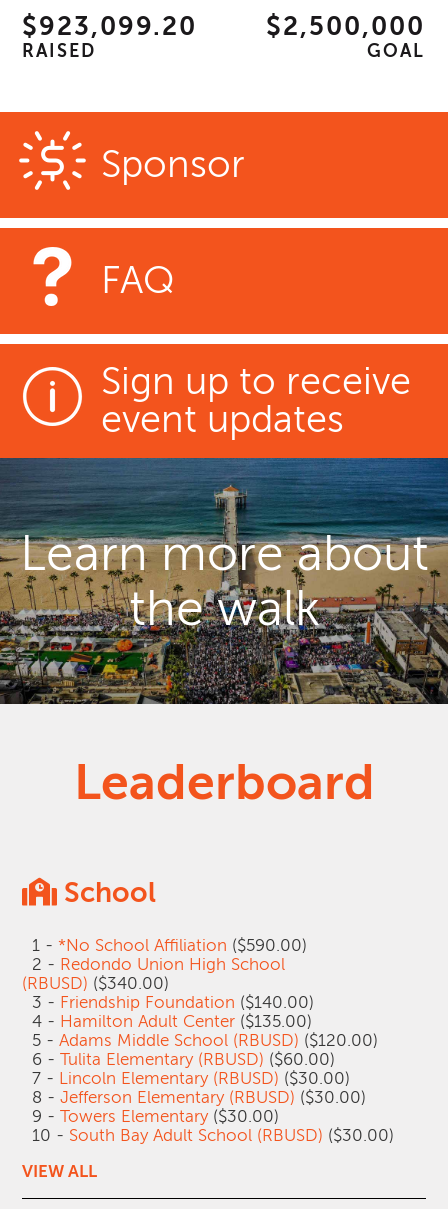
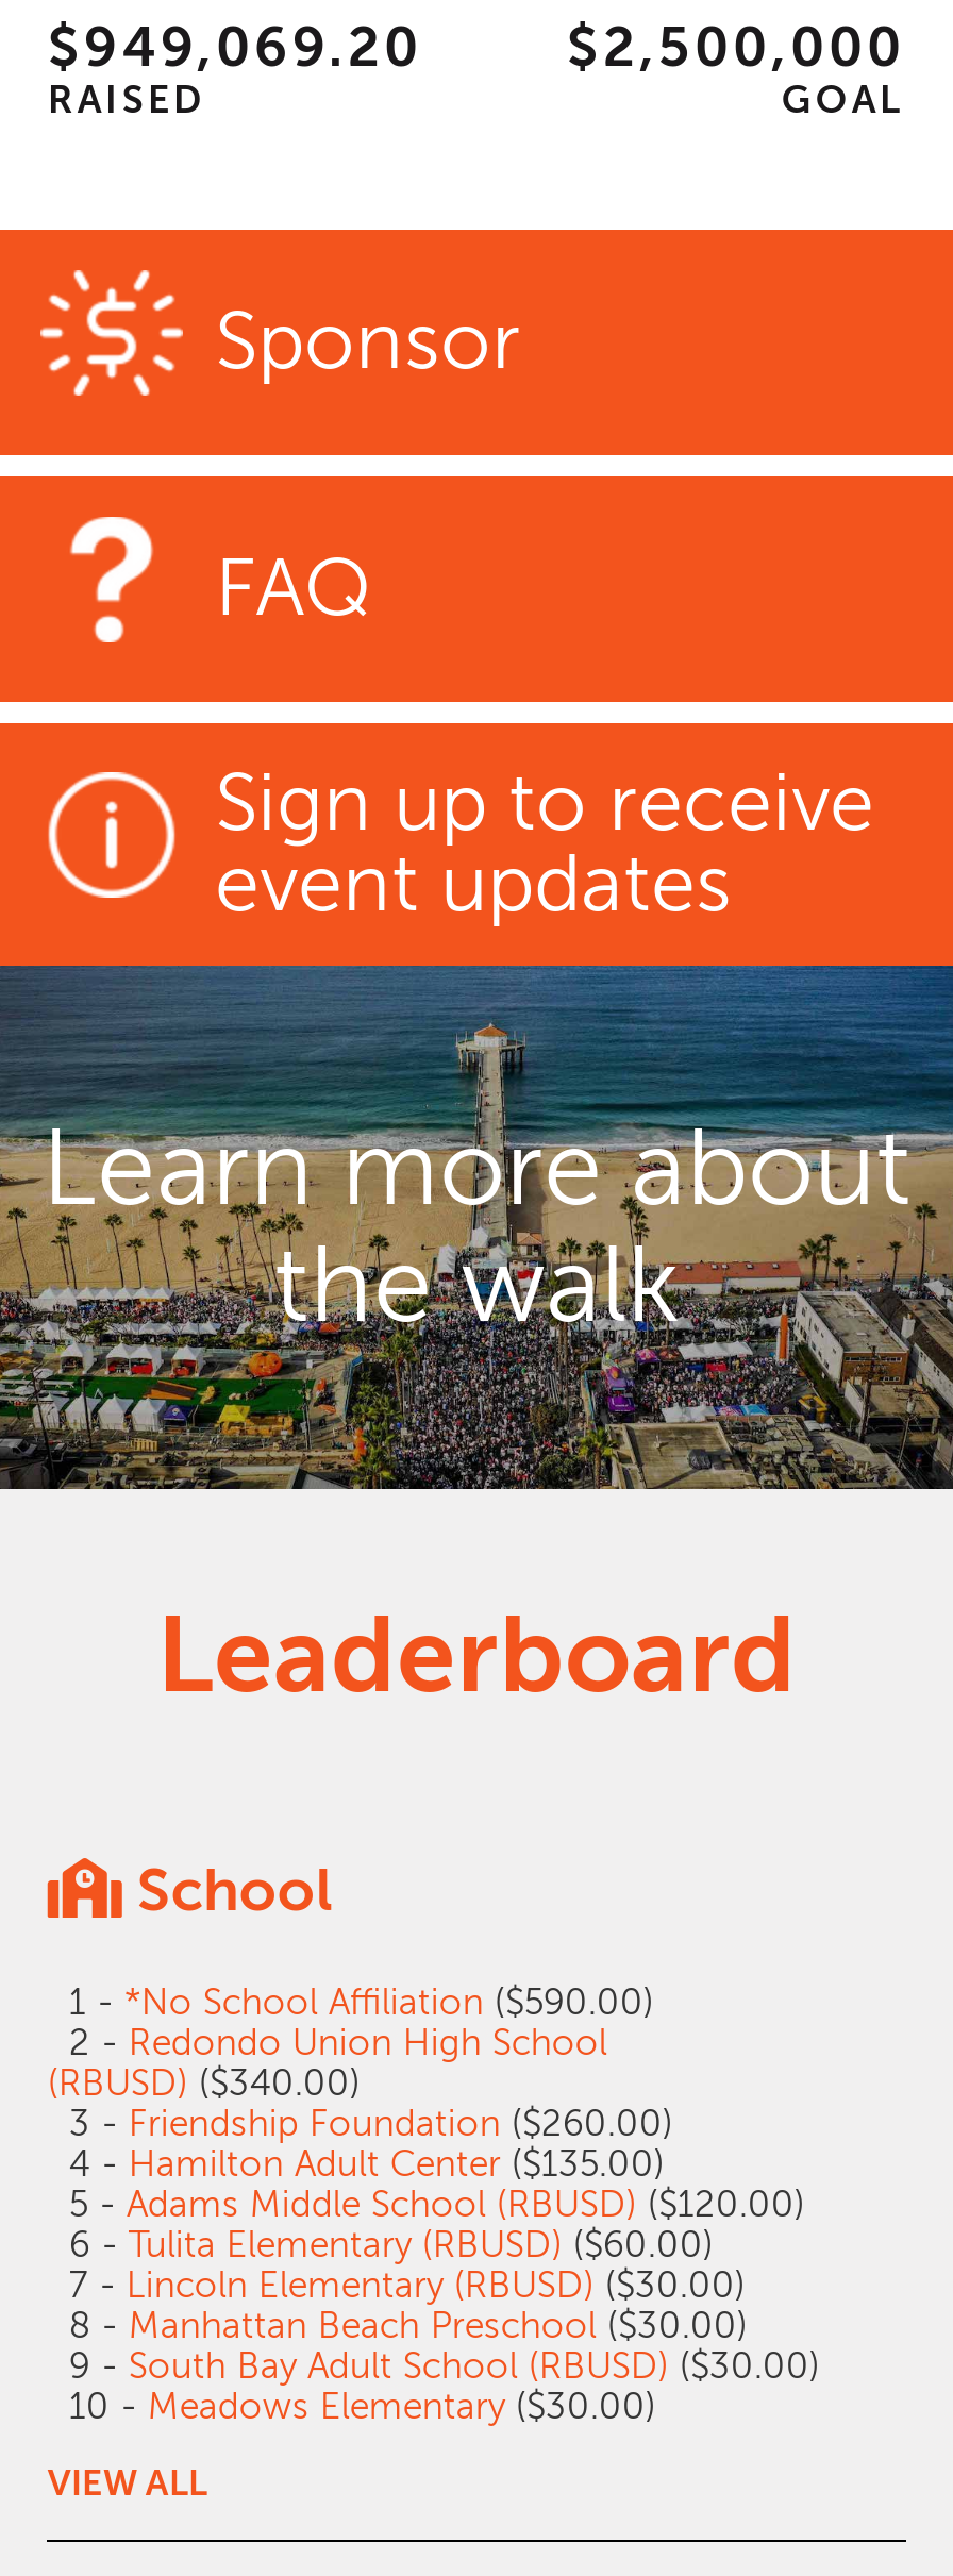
- $923,099.20
+ $949,069.20

- 3 - Friendship Foundation ($140.00)
+ 3 - Friendship Foundation ($260.00)

- 8 - Jefferson Elementary (RBUSD) ($30.00)
- 9 - Towers Elementary ($30.00)
- 10 - South Bay Adult School (RBUSD) ($30.00)
+ 8 - Manhattan Beach Preschool ($30.00)
+ 9 - South Bay Adult School (RBUSD) ($30.00)
+ 10 - Meadows Elementary ($30.00)
